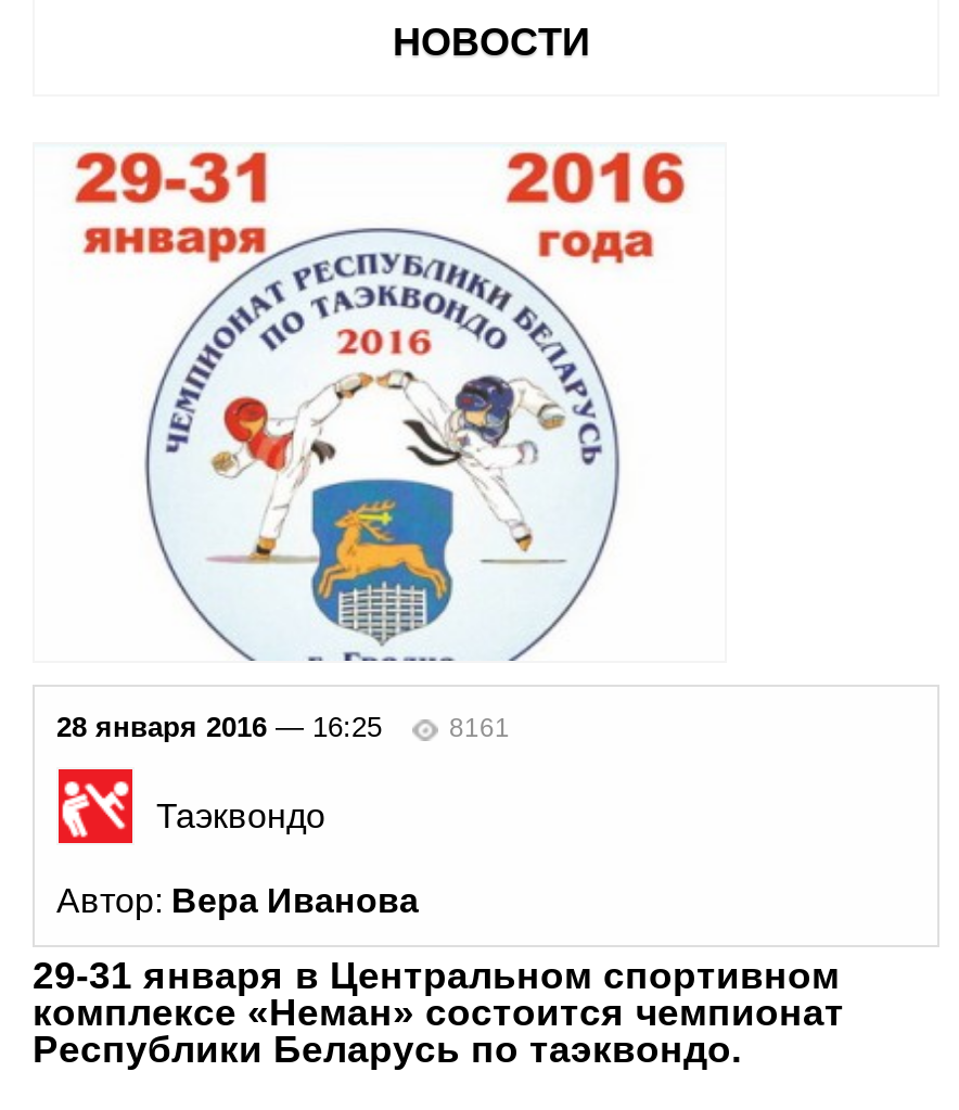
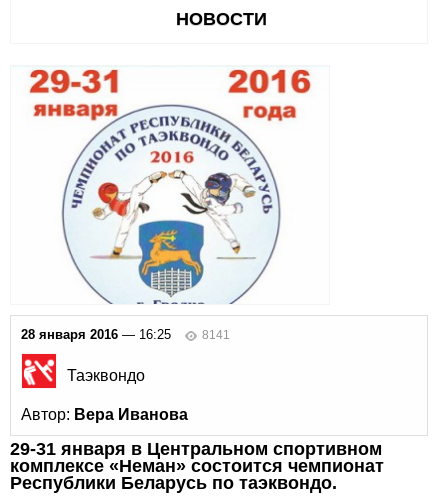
- 28 января 2016 — 16:25 8161
+ 28 января 2016 — 16:25 8141
